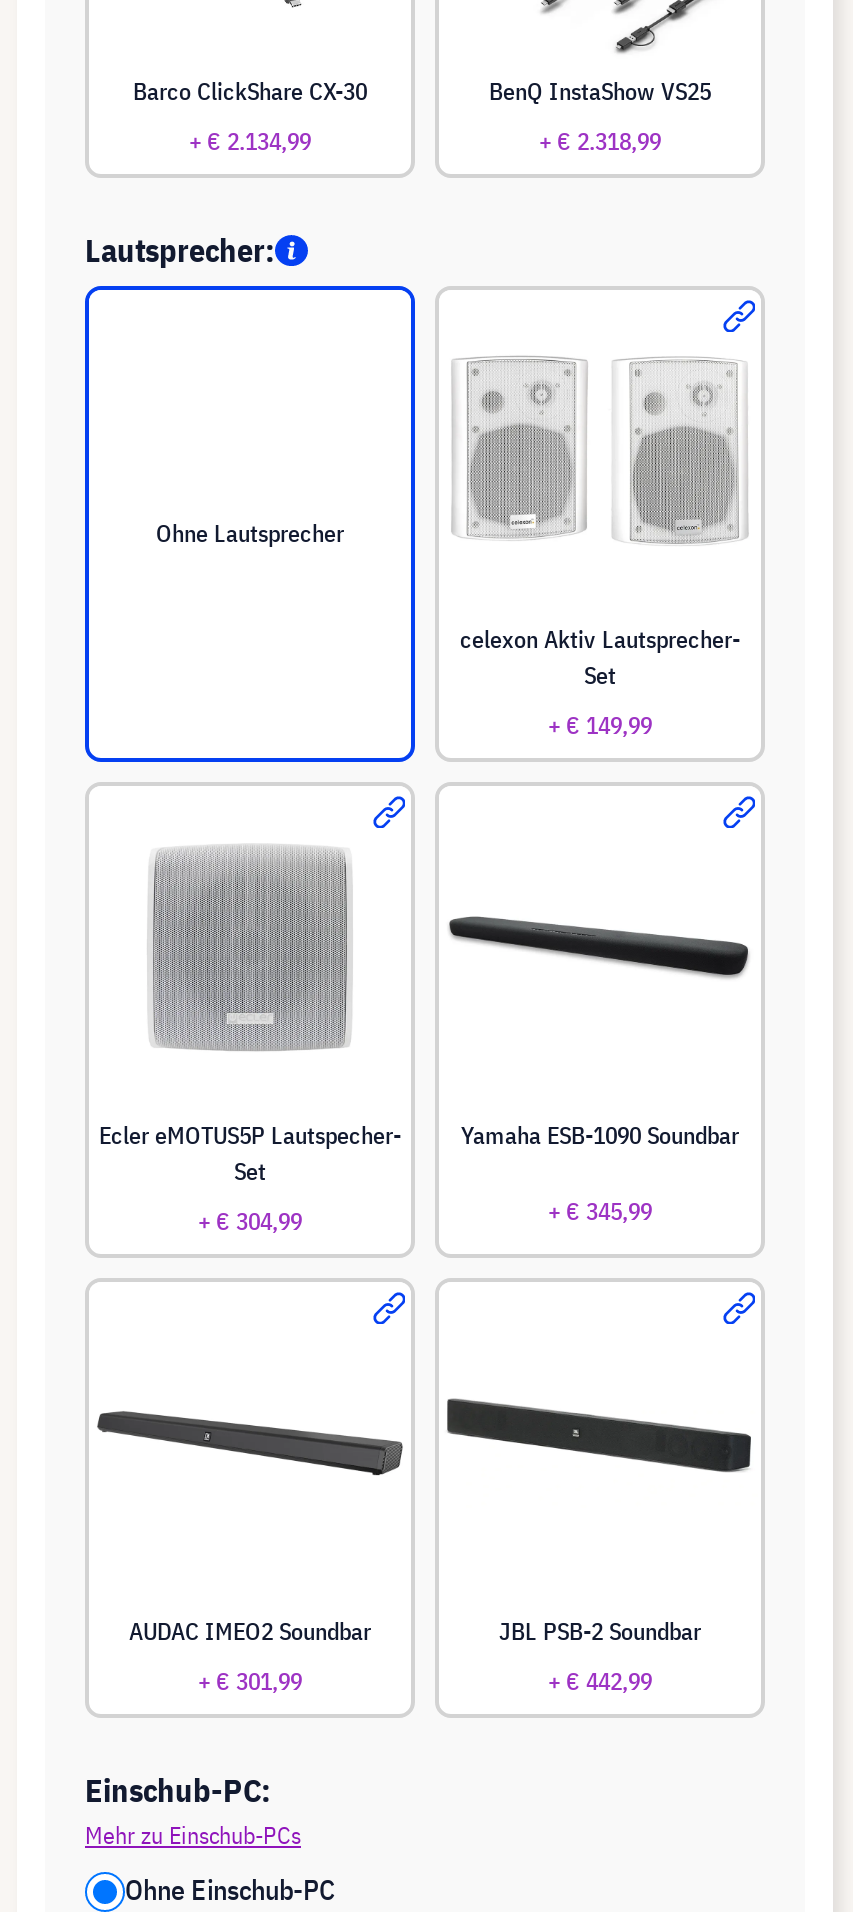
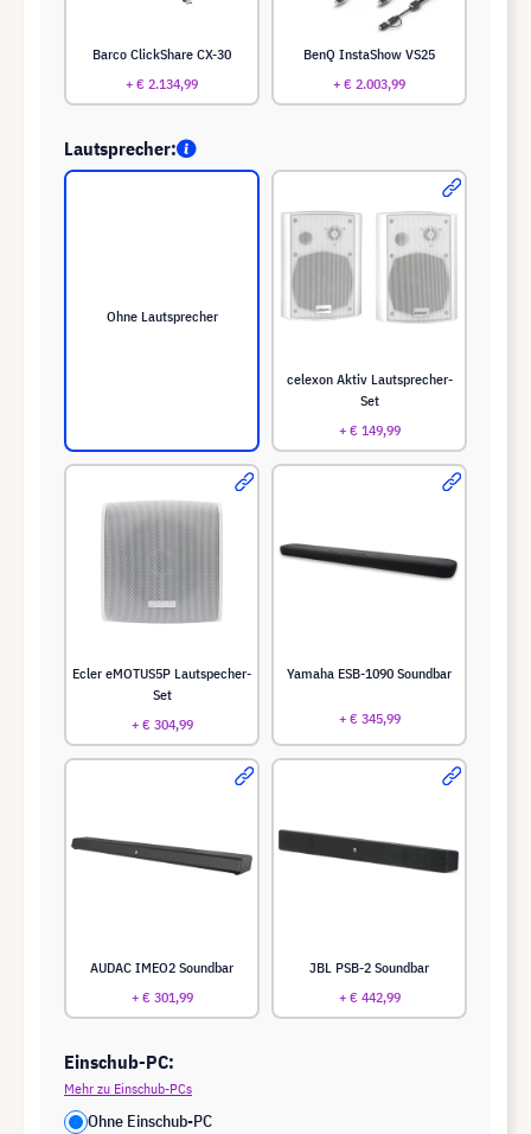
- + € 2.318,99
+ + € 2.003,99
